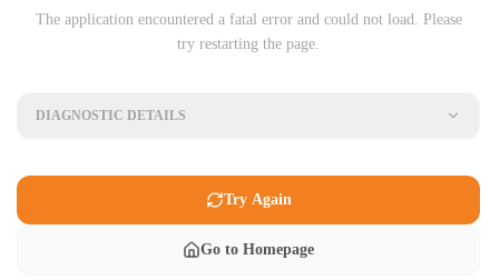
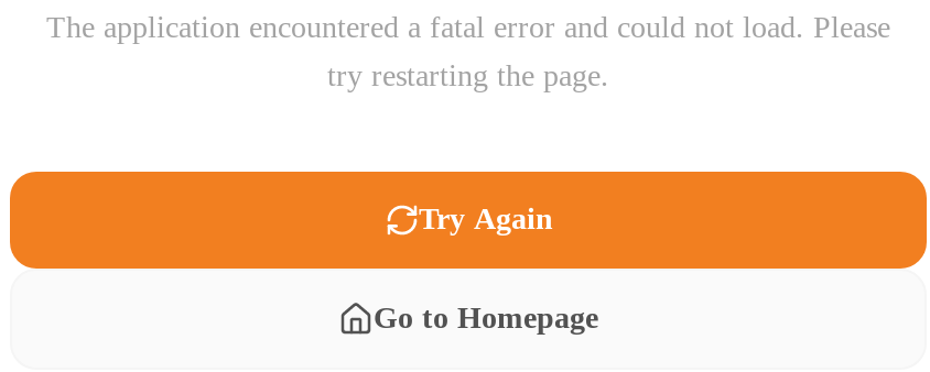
- DIAGNOSTIC DETAILS
